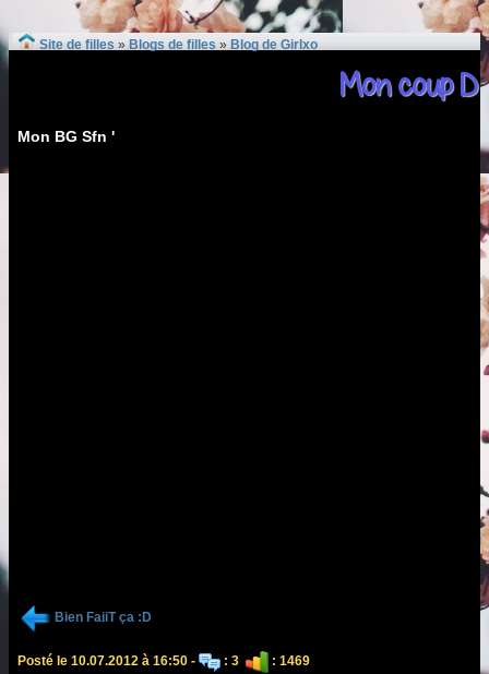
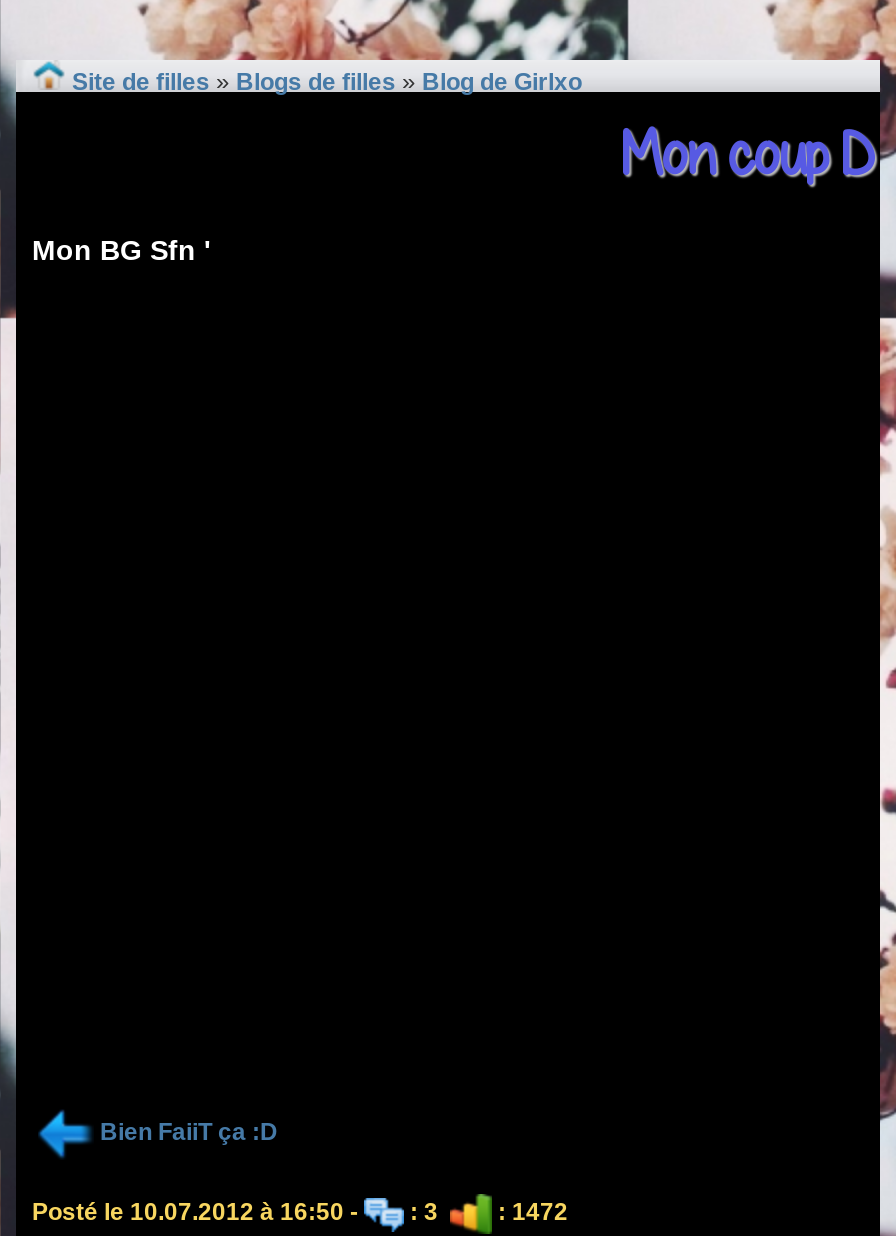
- : 1469
+ : 1472
